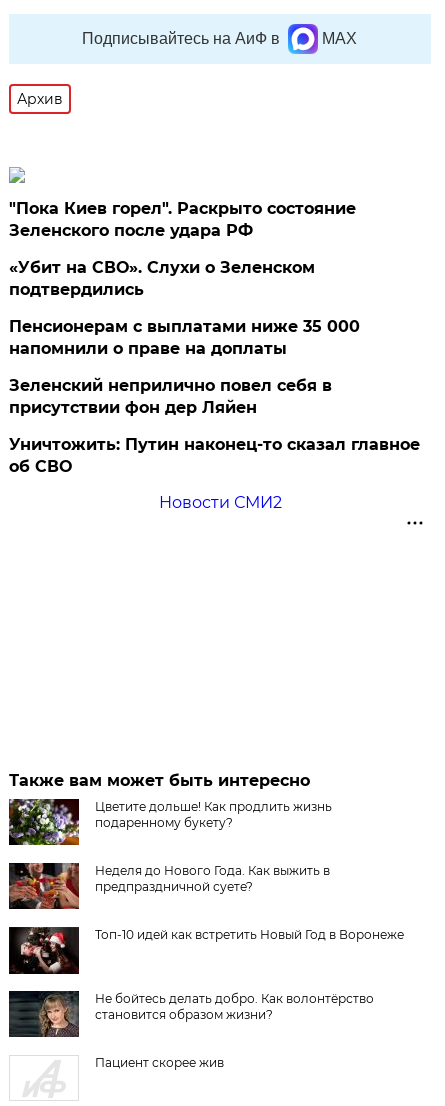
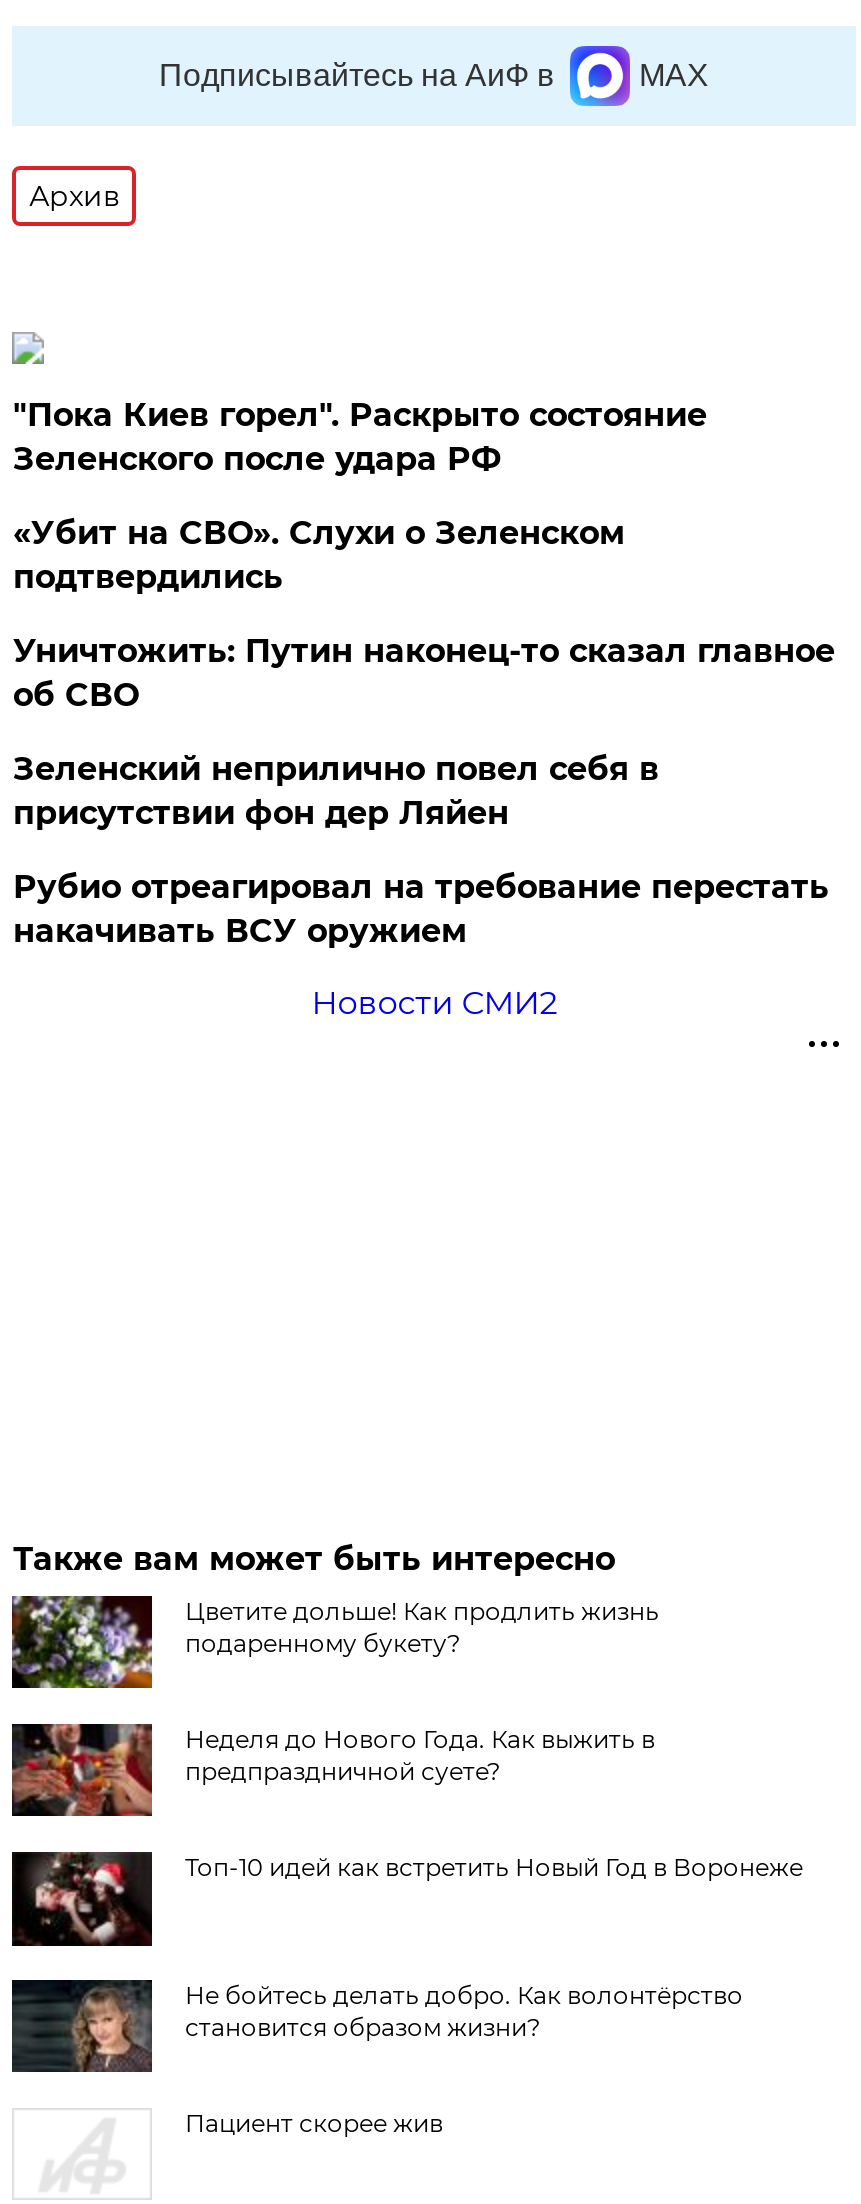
- Пенсионерам с выплатами ниже 35 000
- напомнили о праве на доплаты

+ Рубио отреагировал на требование перестать
+ накачивать ВСУ оружием

moved up: Уничтожить: Путин наконец-то сказал главное | об СВО
